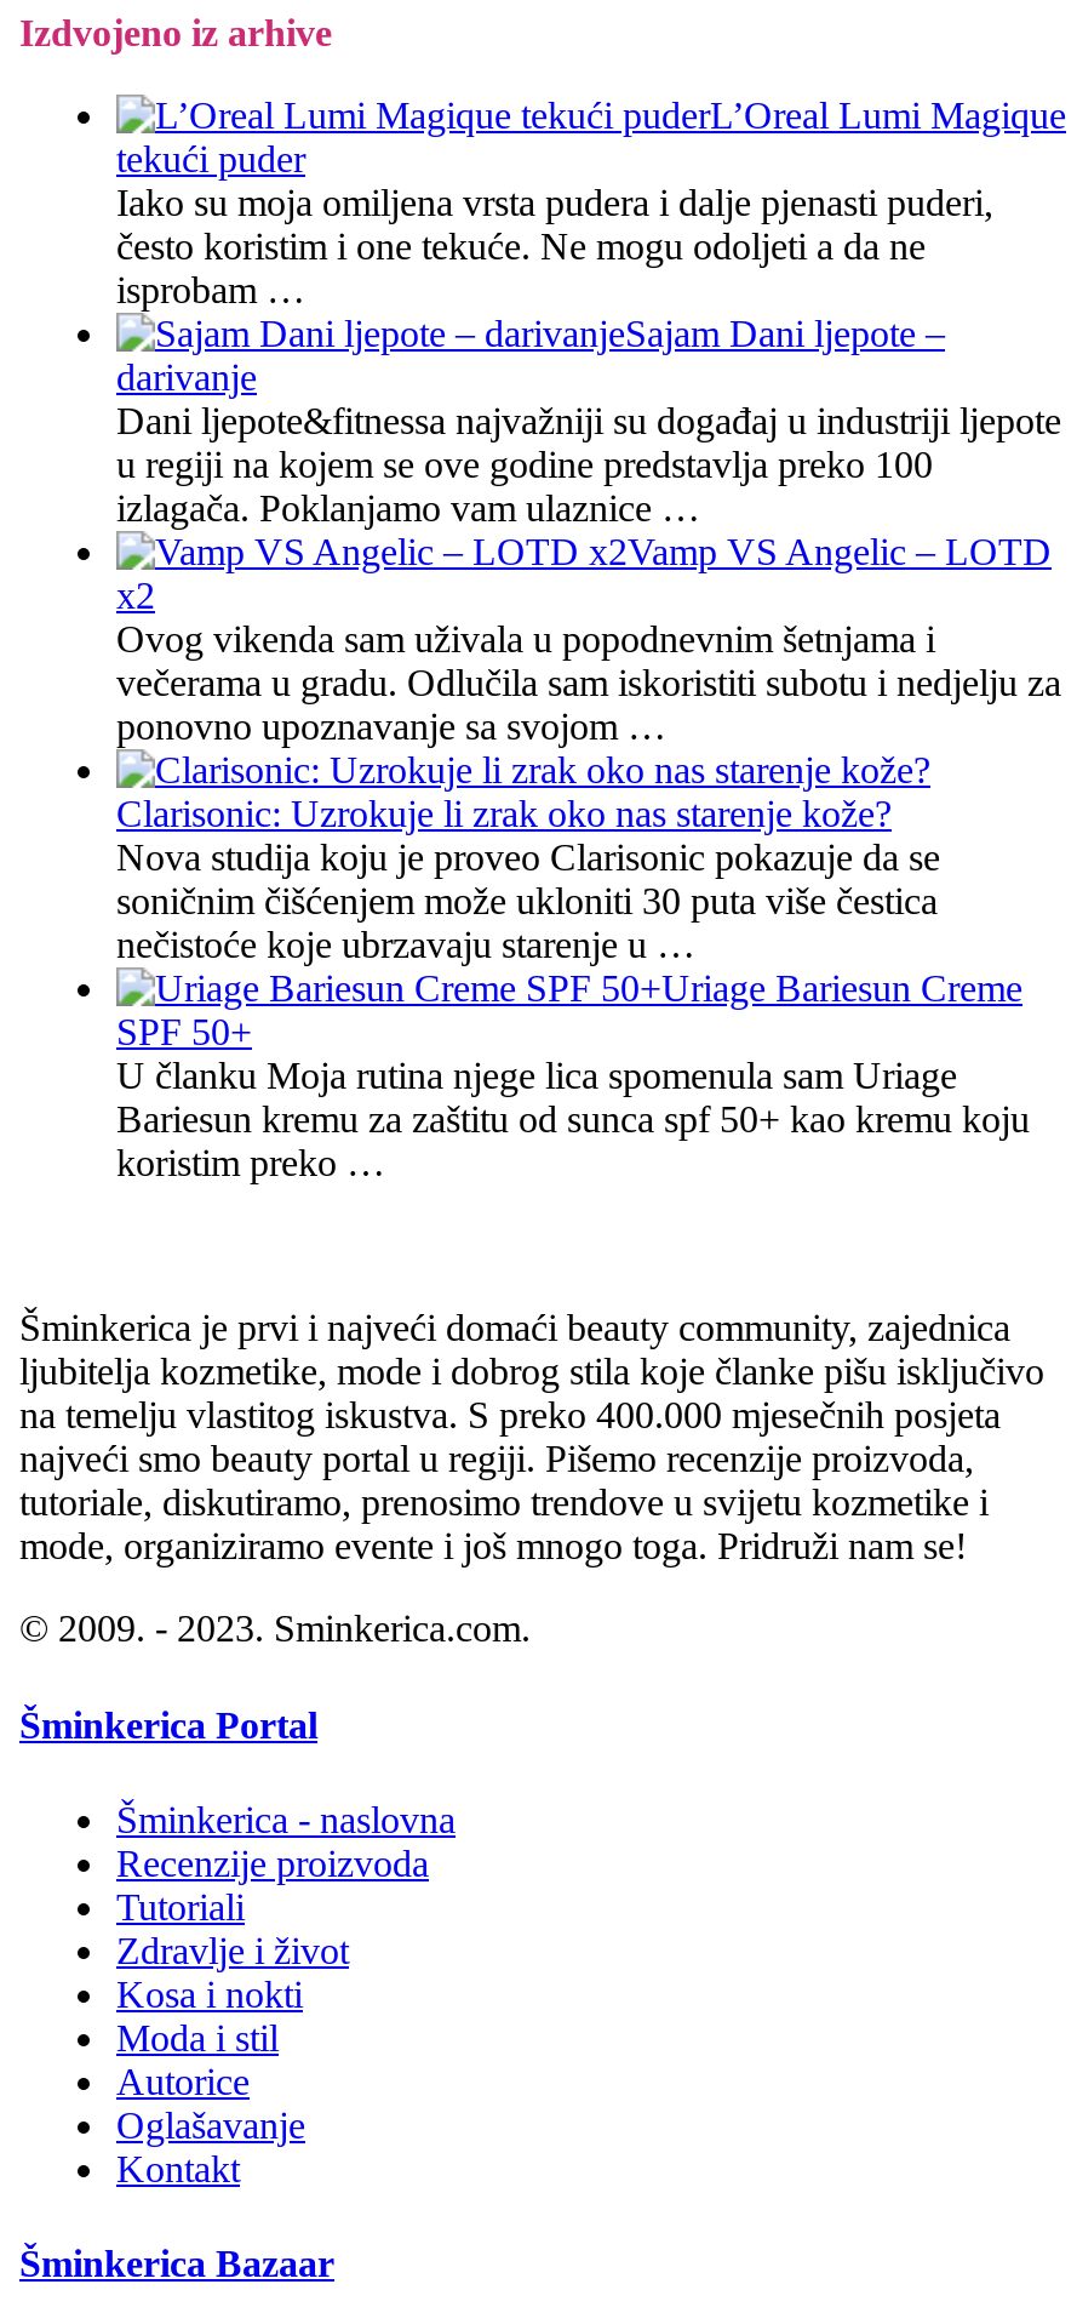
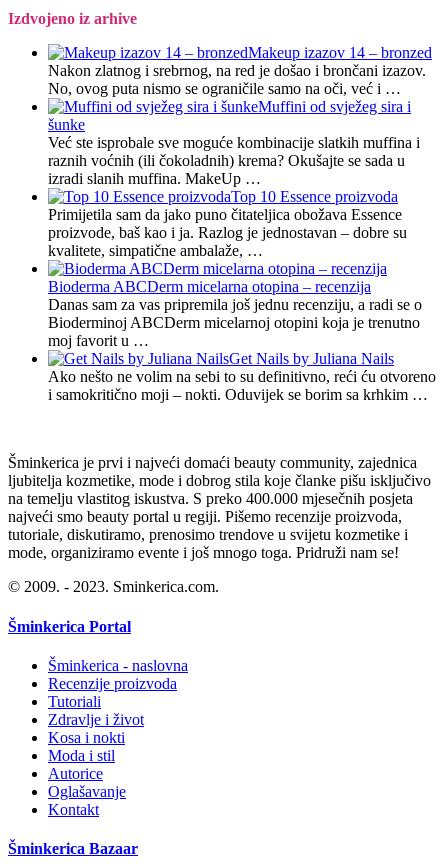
- L’Oreal Lumi Magique
- tekući puder
- Iako su moja omiljena vrsta pudera i dalje pjenasti puderi,
- često koristim i one tekuće. Ne mogu odoljeti a da ne
- isprobam …
- Sajam Dani ljepote –
- darivanje
- Dani ljepote&fitnessa najvažniji su događaj u industriji ljepote
- u regiji na kojem se ove godine predstavlja preko 100
- izlagača. Poklanjamo vam ulaznice …
- Vamp VS Angelic – LOTD
- x2
- Ovog vikenda sam uživala u popodnevnim šetnjama i
- večerama u gradu. Odlučila sam iskoristiti subotu i nedjelju za
- ponovno upoznavanje sa svojom …
+ Makeup izazov 14 – bronzed
+ Nakon zlatnog i srebrnog, na red je došao i brončani izazov.
+ No, ovog puta nismo se ograničile samo na oči, već i …
+ Muffini od svježeg sira i
+ šunke
+ Već ste isprobale sve moguće kombinacije slatkih muffina i
+ raznih voćnih (ili čokoladnih) krema? Okušajte se sada u
+ izradi slanih muffina. MakeUp …
+ Top 10 Essence proizvoda
+ Primijetila sam da jako puno čitateljica obožava Essence
+ proizvode, baš kao i ja. Razlog je jednostavan – dobre su
+ kvalitete, simpatične ambalaže, …

- Clarisonic: Uzrokuje li zrak oko nas starenje kože?
- Nova studija koju je proveo Clarisonic pokazuje da se
- soničnim čišćenjem može ukloniti 30 puta više čestica
- nečistoće koje ubrzavaju starenje u …
- Uriage Bariesun Creme
- SPF 50+
- U članku Moja rutina njege lica spomenula sam Uriage
- Bariesun kremu za zaštitu od sunca spf 50+ kao kremu koju
- koristim preko …
+ Bioderma ABCDerm micelarna otopina – recenzija
+ Danas sam za vas pripremila još jednu recenziju, a radi se o
+ Bioderminoj ABCDerm micelarnoj otopini koja je trenutno
+ moj favorit u …
+ Get Nails by Juliana Nails
+ Ako nešto ne volim na sebi to su definitivno, reći ću otvoreno
+ i samokritično moji – nokti. Oduvijek se borim sa krhkim …
